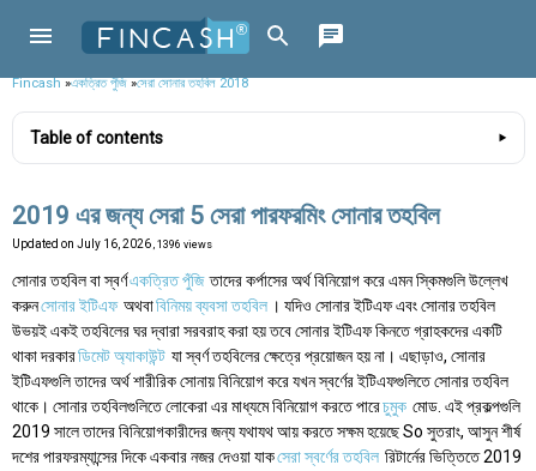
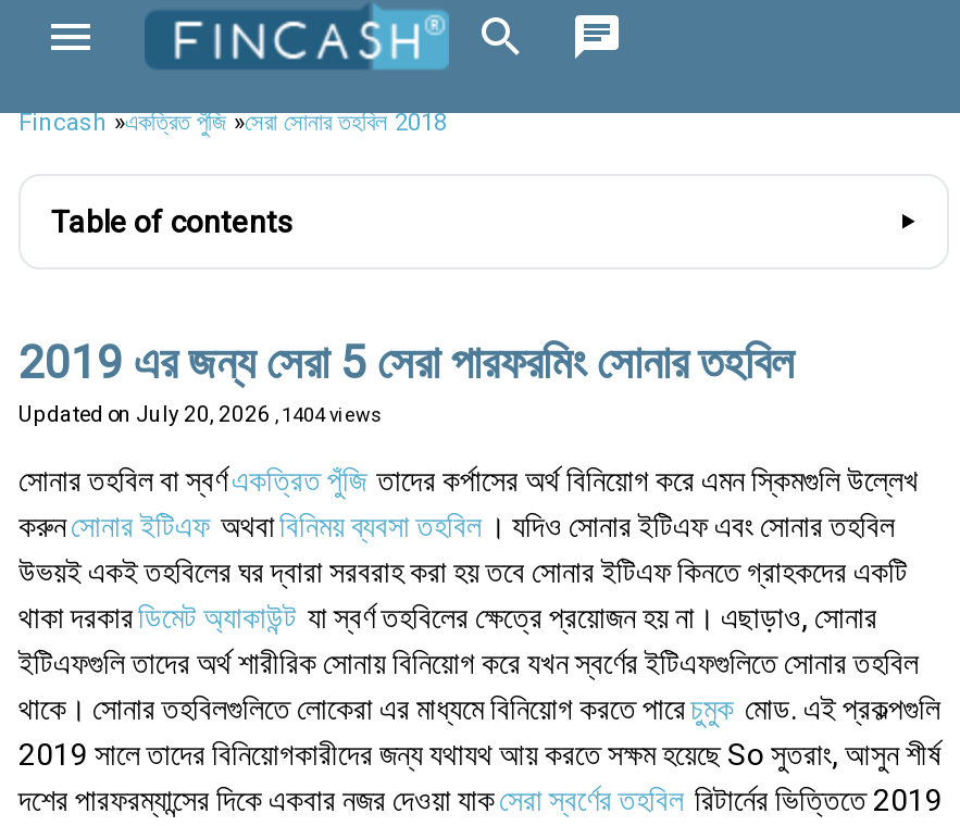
- Updated on July 16, 2026, 1396 views
+ Updated on July 20, 2026, 1404 views
